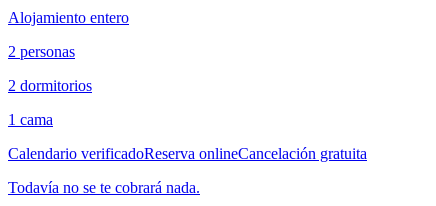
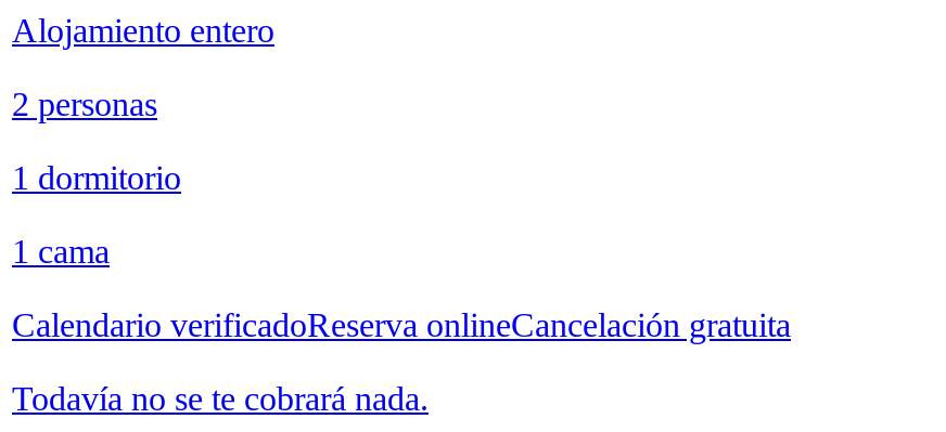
- 2 dormitorios
+ 1 dormitorio
